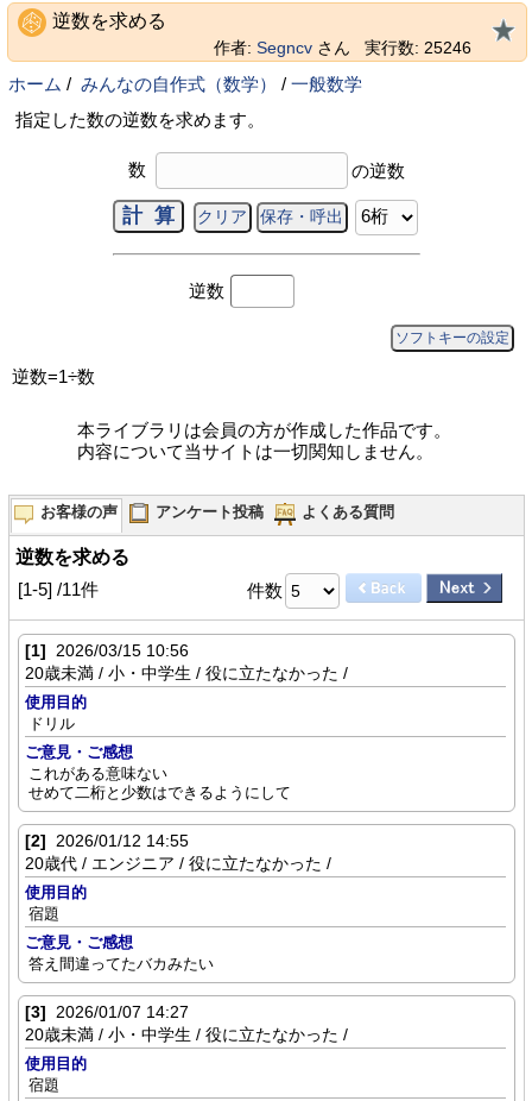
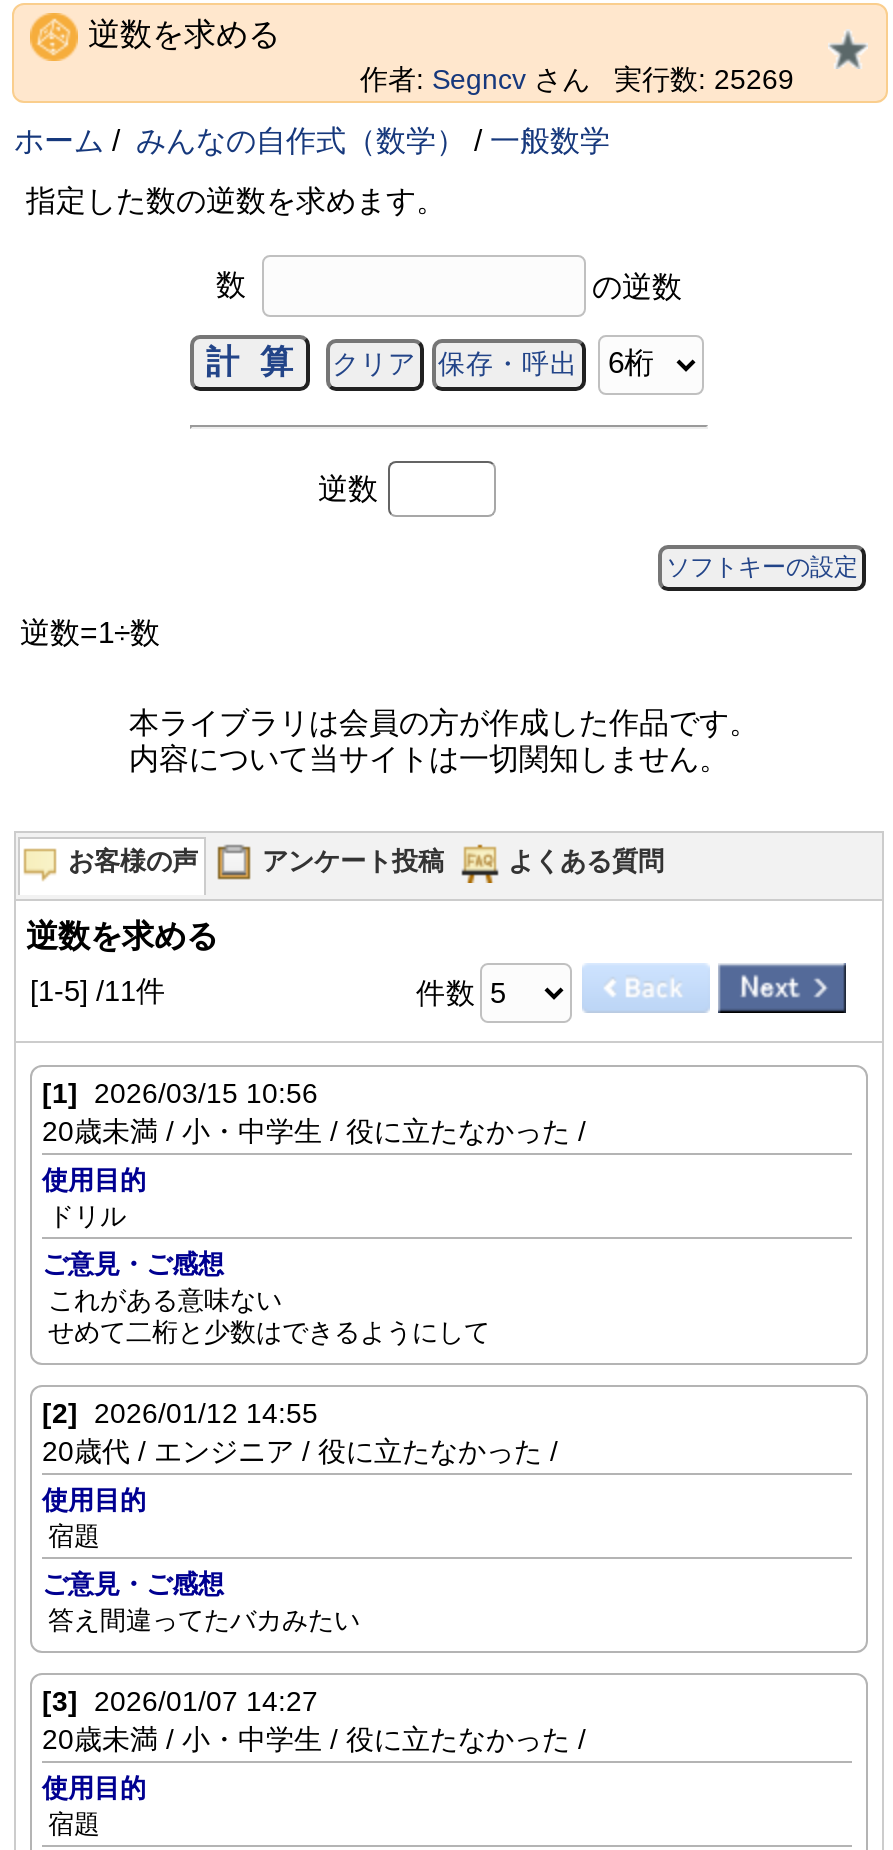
- 作者: Segncvさん実行数: 25246
+ 作者: Segncvさん実行数: 25269
